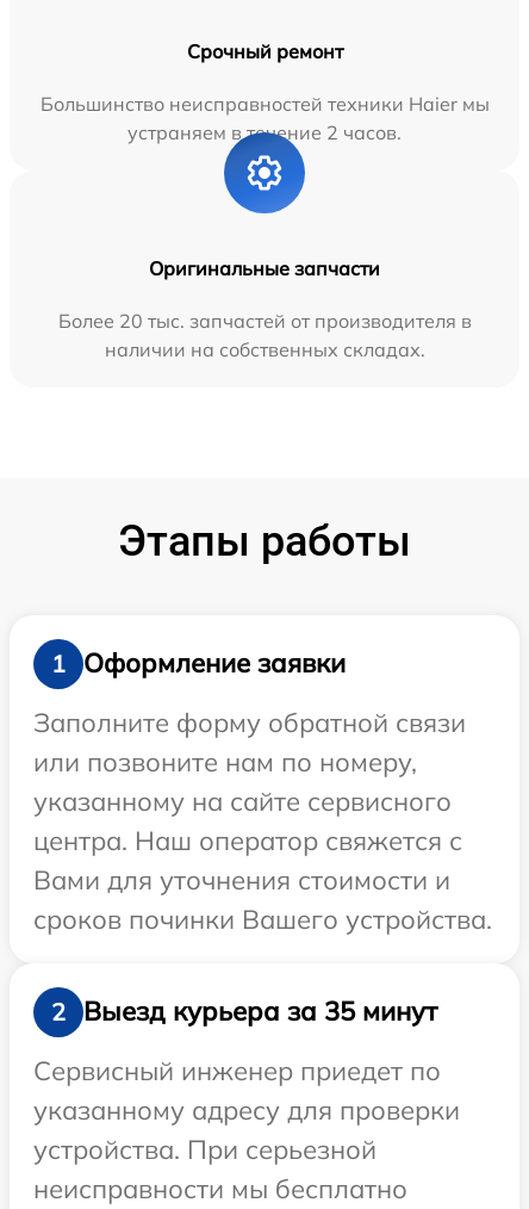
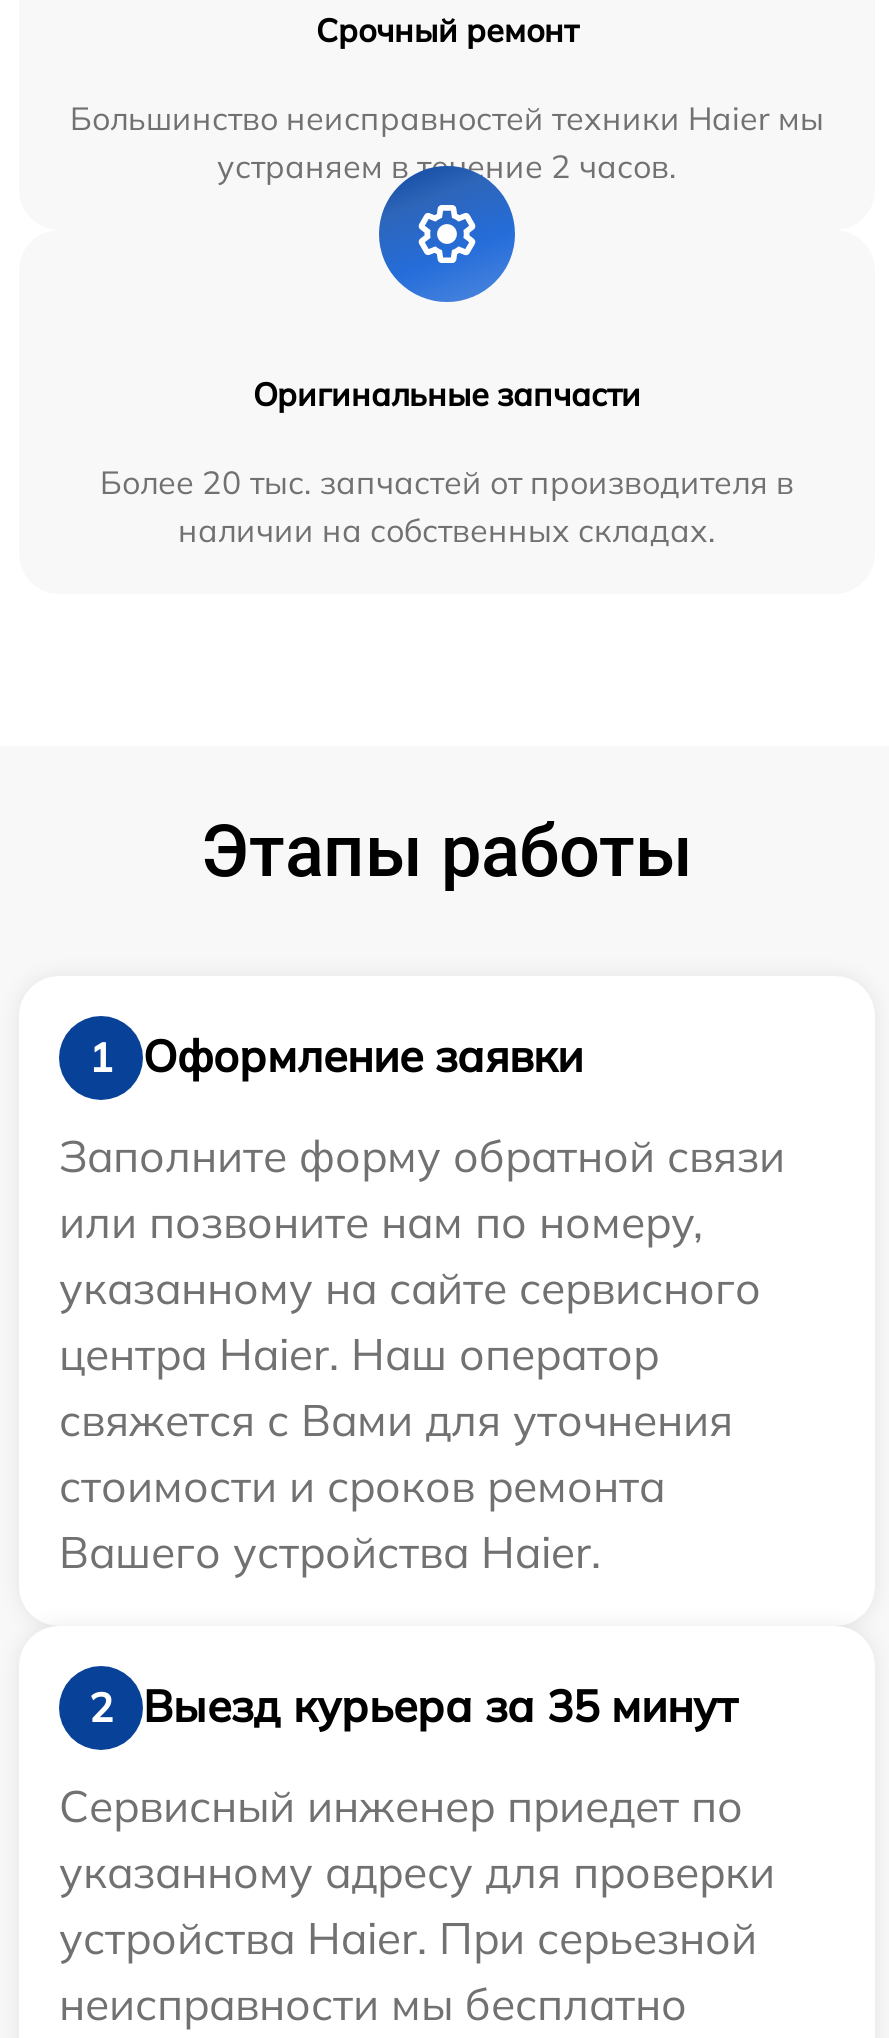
- центра. Наш оператор свяжется с
- Вами для уточнения стоимости и
- сроков починки Вашего устройства.
+ центра Haier. Наш оператор
+ свяжется с Вами для уточнения
+ стоимости и сроков ремонта
+ Вашего устройства Haier.

- устройства. При серьезной
+ устройства Haier. При серьезной
